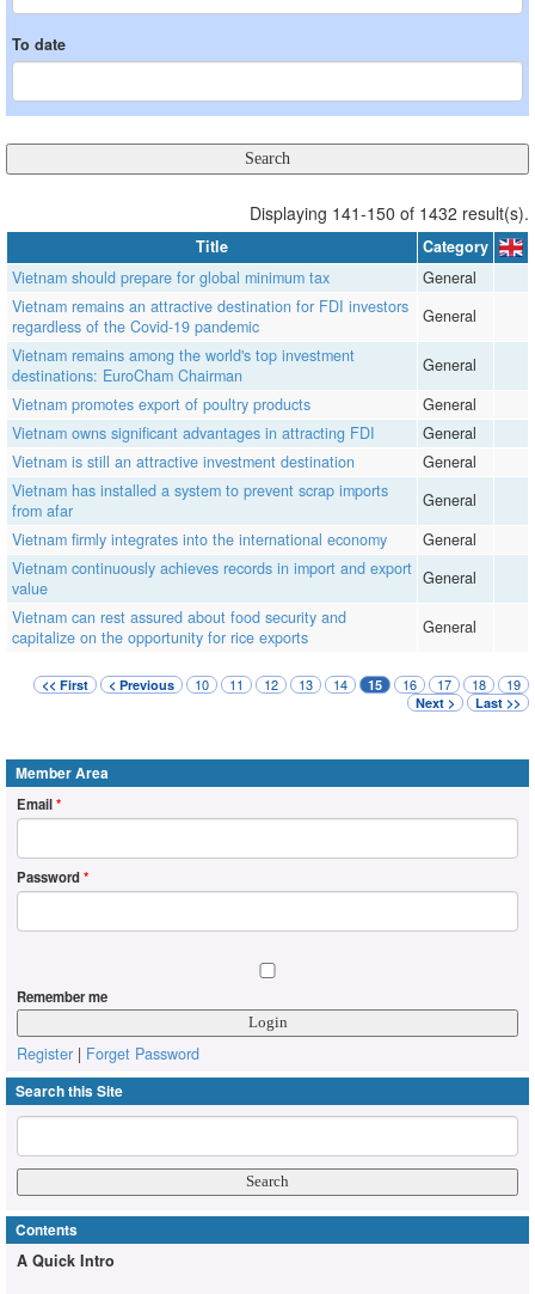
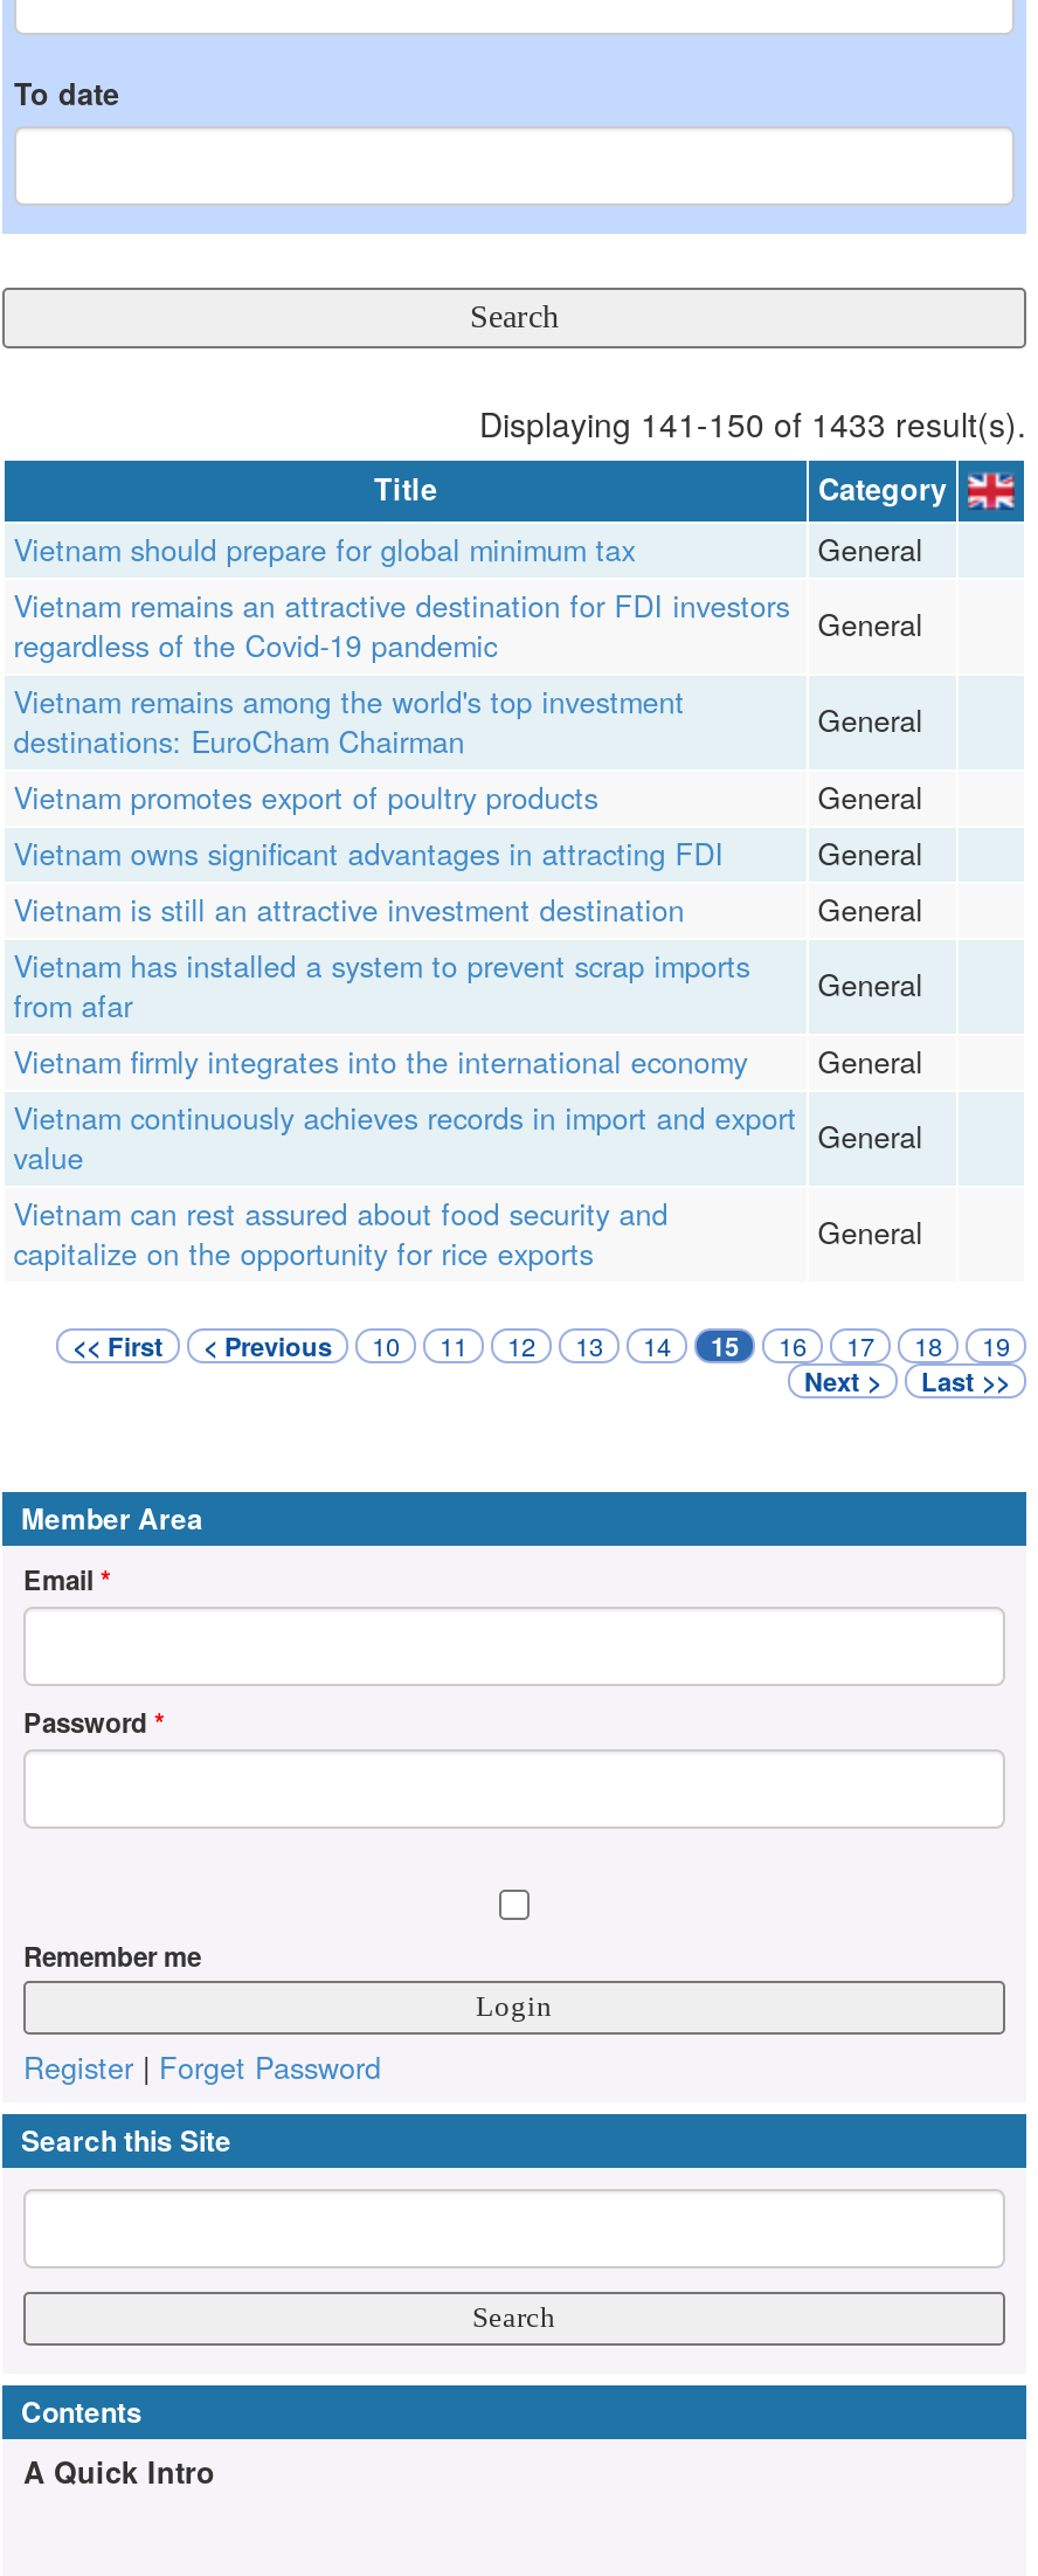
- Displaying 141-150 of 1432 result(s).
+ Displaying 141-150 of 1433 result(s).
